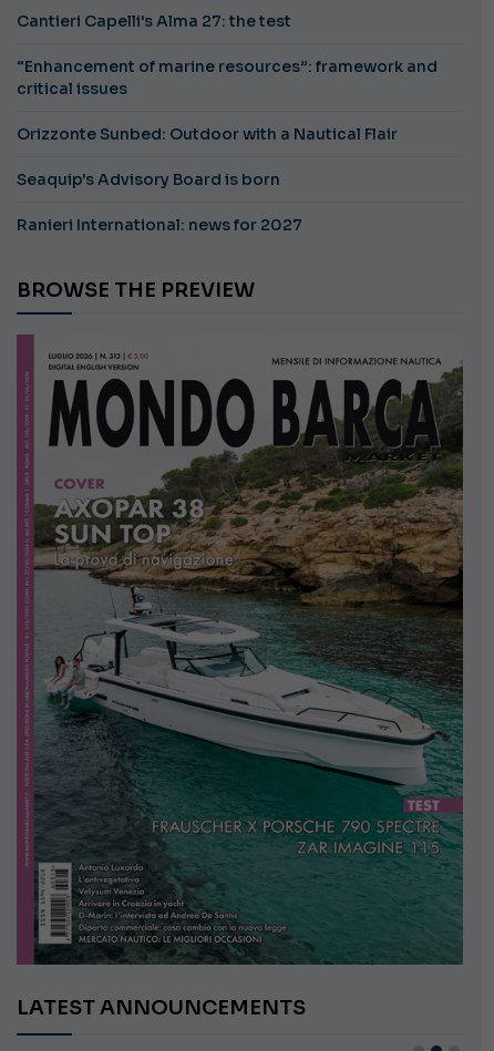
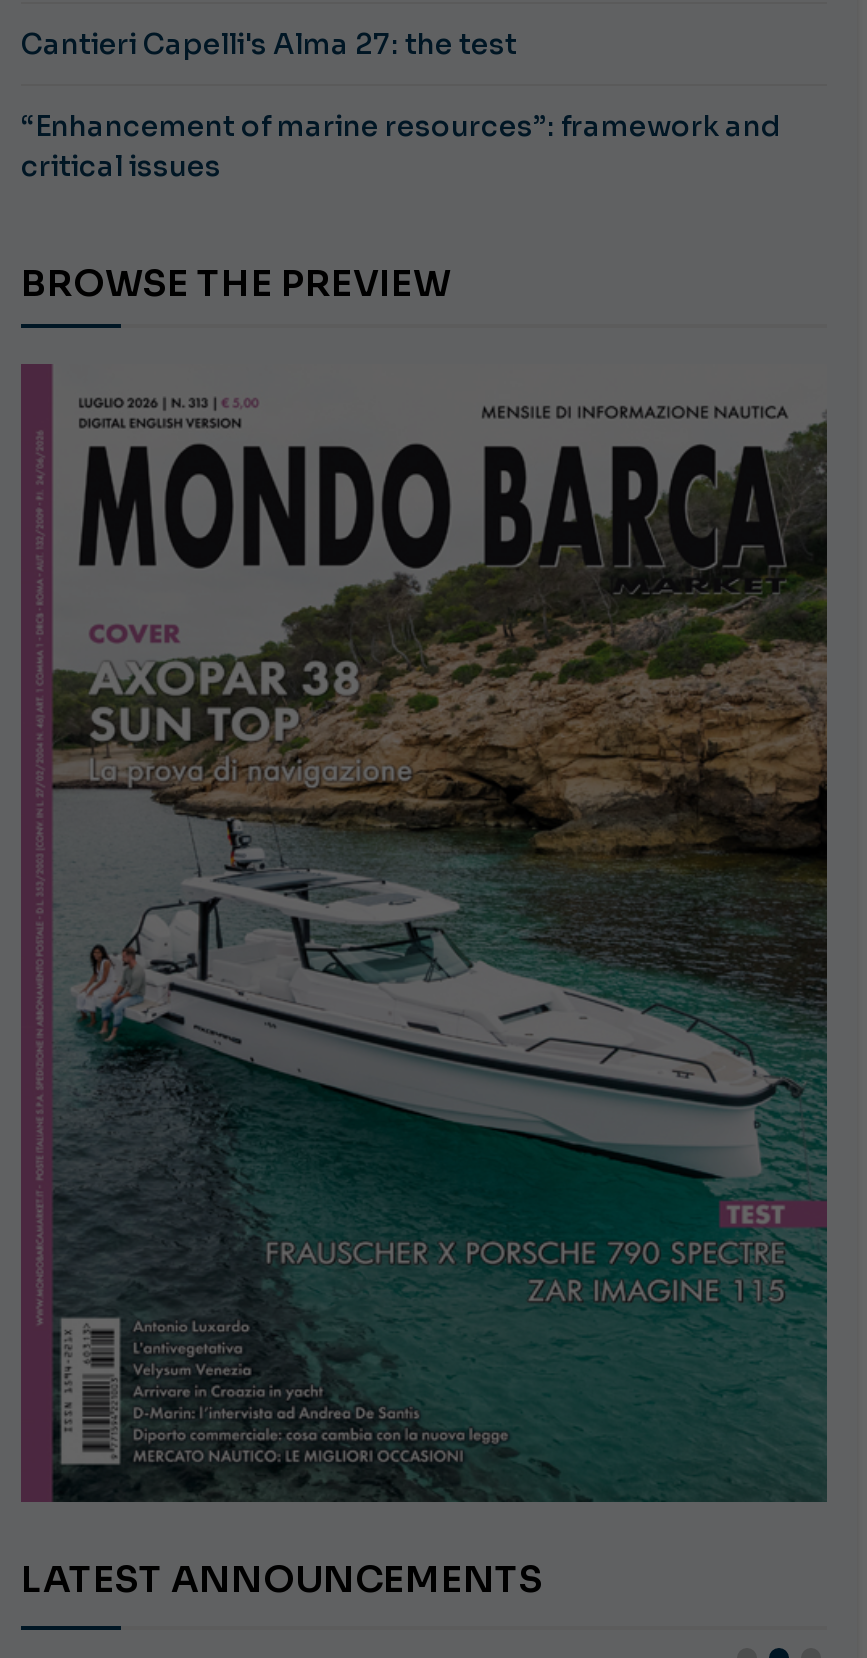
- Orizzonte Sunbed: Outdoor with a Nautical Flair
- Seaquip's Advisory Board is born
- Ranieri International: news for 2027
